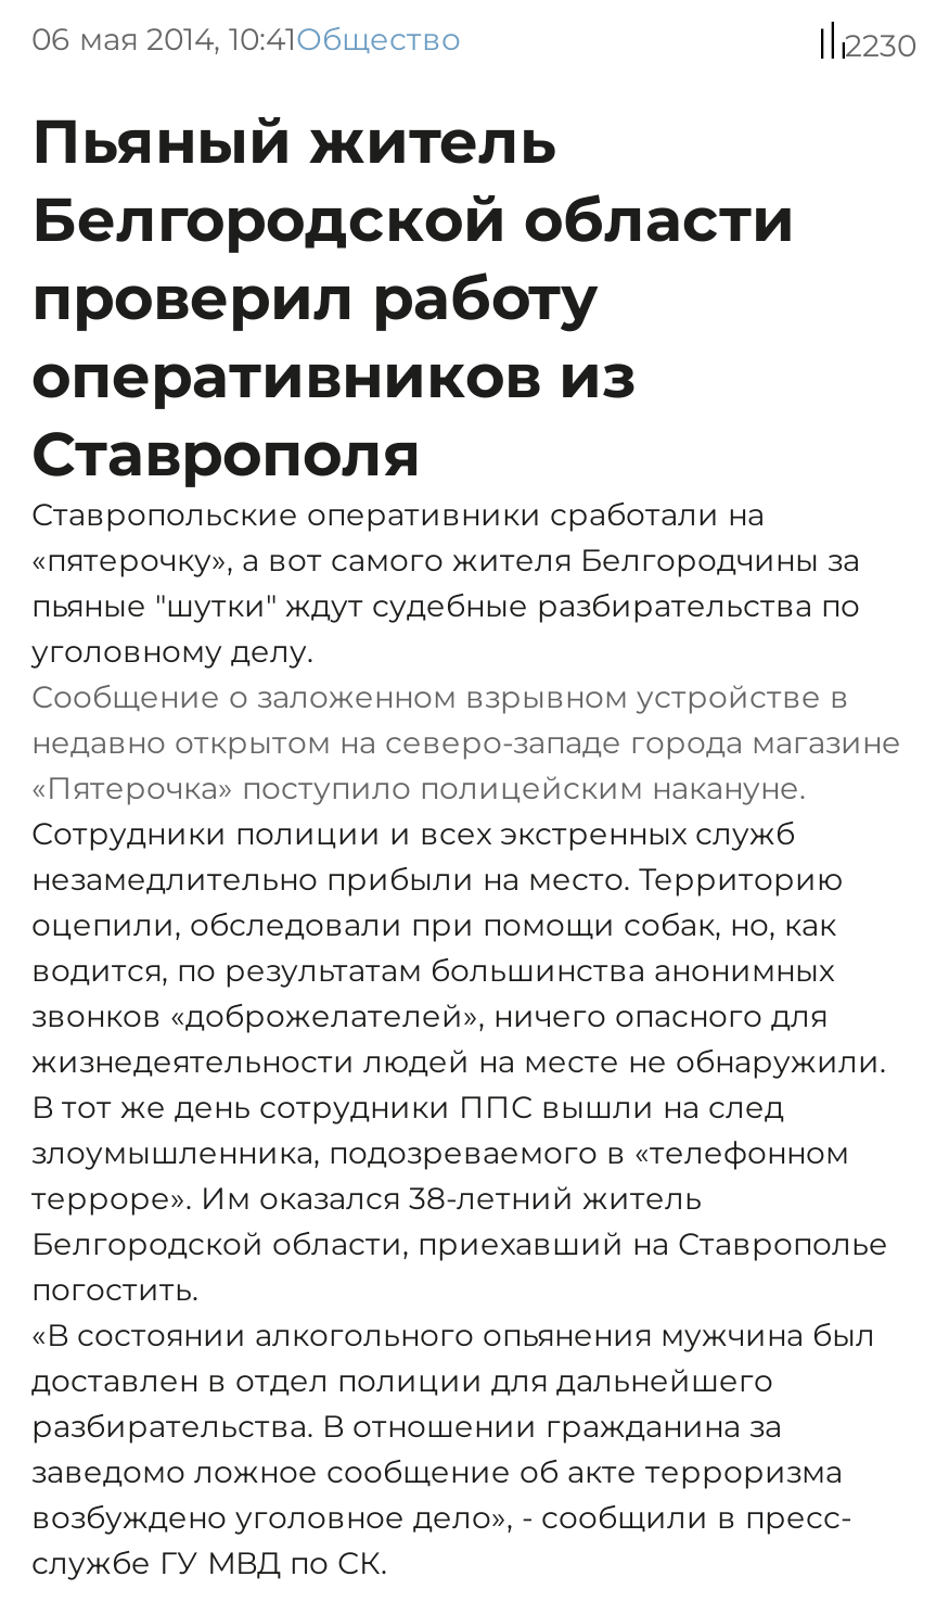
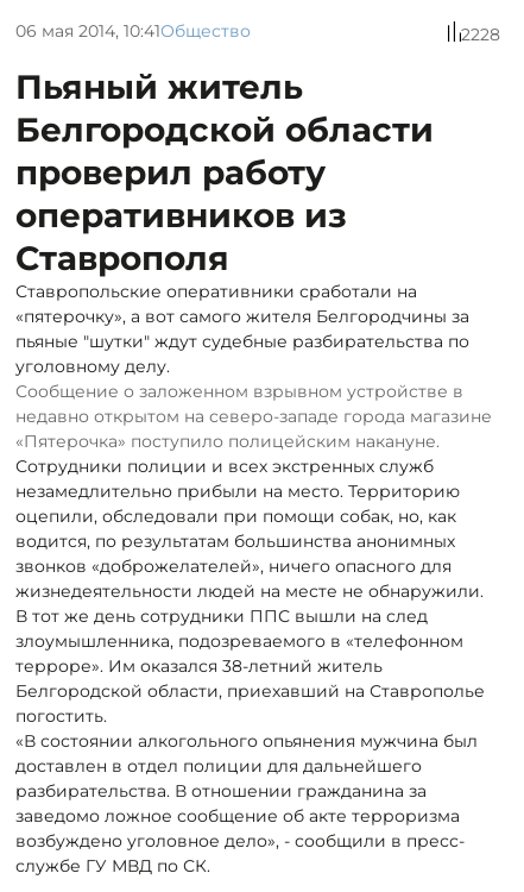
- 2230
+ 2228
